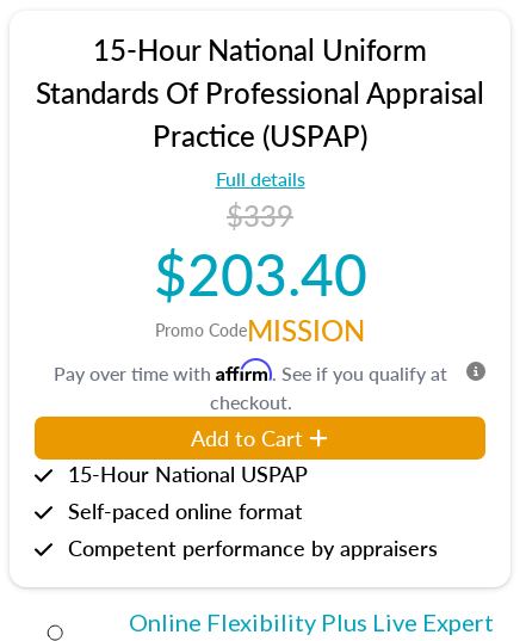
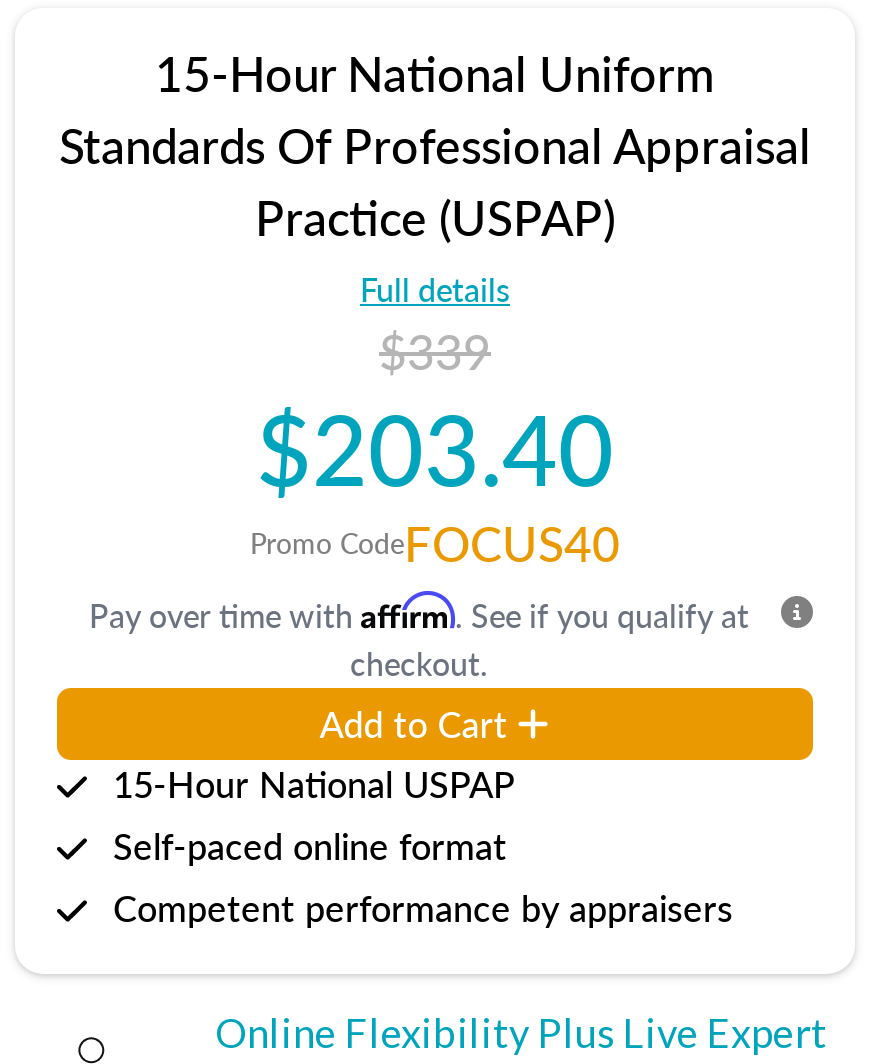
- Promo CodeMISSION
+ Promo CodeFOCUS40
